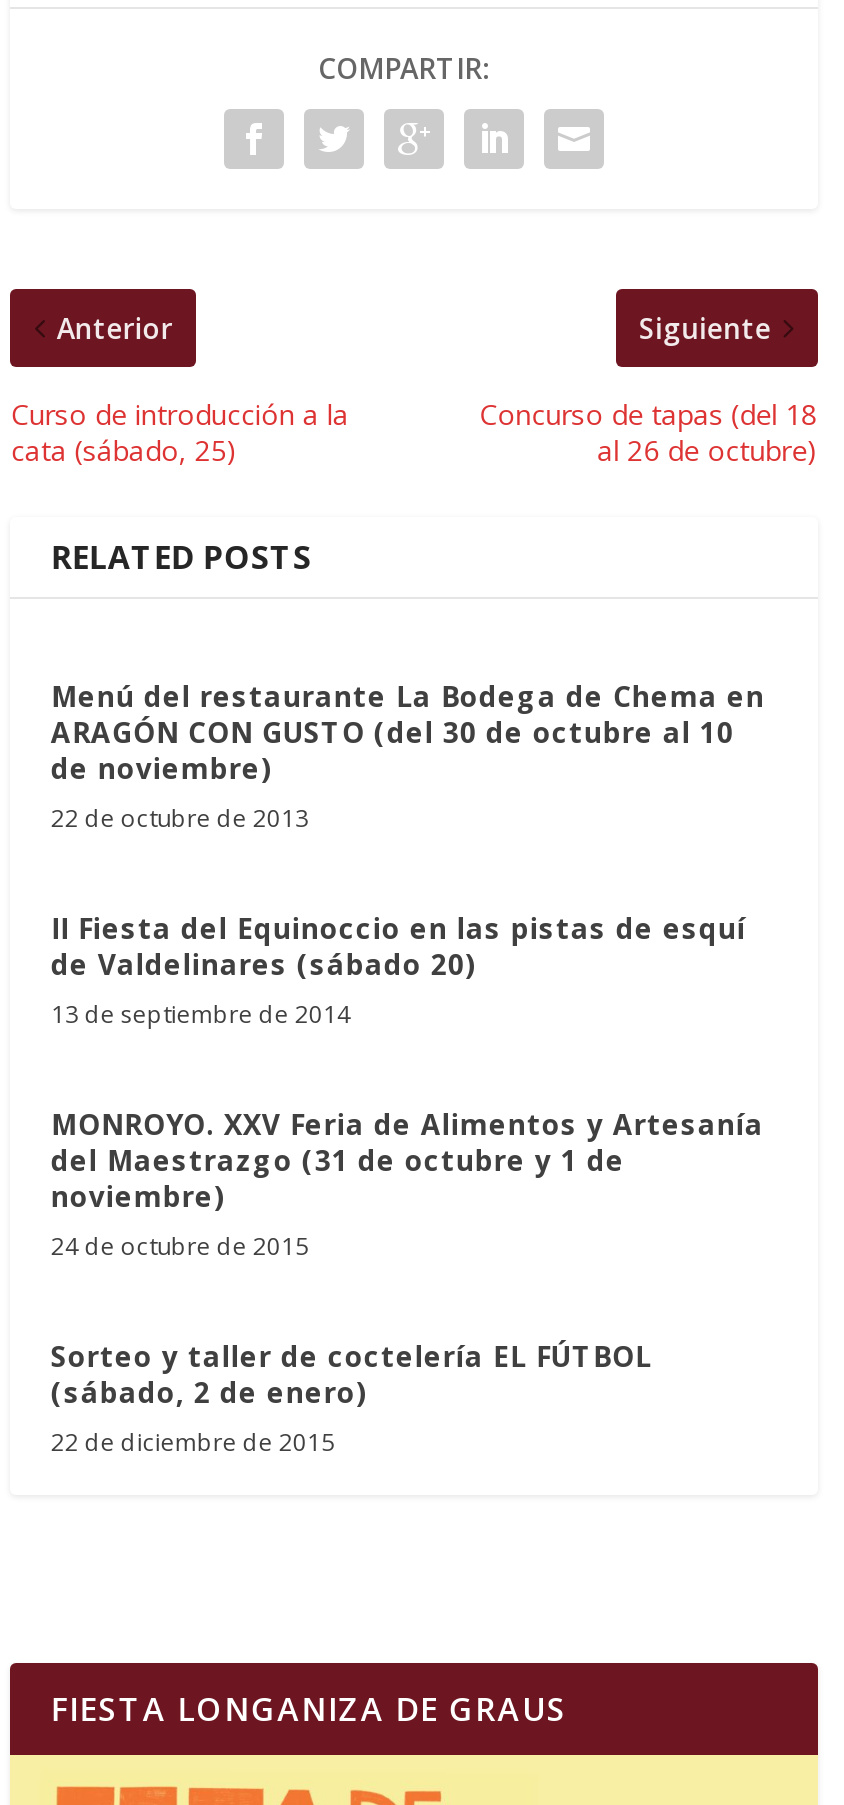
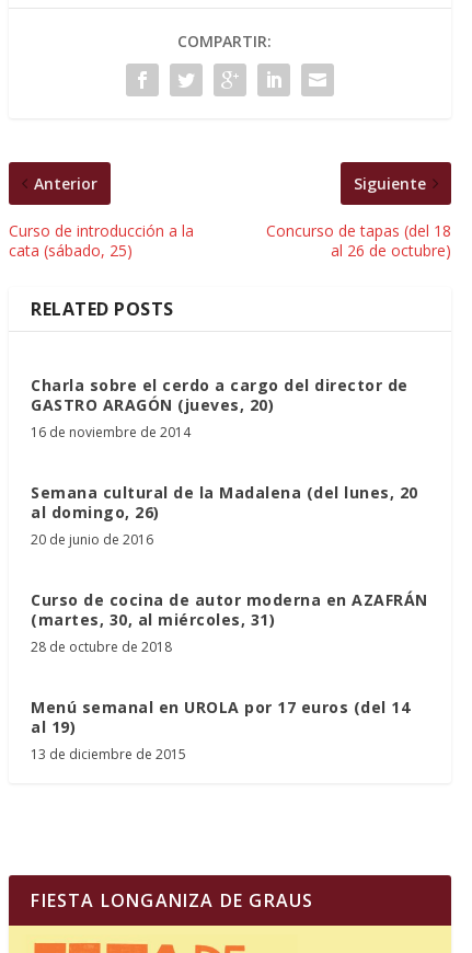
- Menú del restaurante La Bodega de Chema en
- ARAGÓN CON GUSTO (del 30 de octubre al 10
- de noviembre)
- 22 de octubre de 2013
+ Charla sobre el cerdo a cargo del director de
+ GASTRO ARAGÓN (jueves, 20)
+ 16 de noviembre de 2014

- II Fiesta del Equinoccio en las pistas de esquí
- de Valdelinares (sábado 20)
- 13 de septiembre de 2014
+ Semana cultural de la Madalena (del lunes, 20
+ al domingo, 26)
+ 20 de junio de 2016

- MONROYO. XXV Feria de Alimentos y Artesanía
- del Maestrazgo (31 de octubre y 1 de
- noviembre)
- 24 de octubre de 2015
+ Curso de cocina de autor moderna en AZAFRÁN
+ (martes, 30, al miércoles, 31)
+ 28 de octubre de 2018

- Sorteo y taller de coctelería EL FÚTBOL
- (sábado, 2 de enero)
- 22 de diciembre de 2015
+ Menú semanal en UROLA por 17 euros (del 14
+ al 19)
+ 13 de diciembre de 2015
